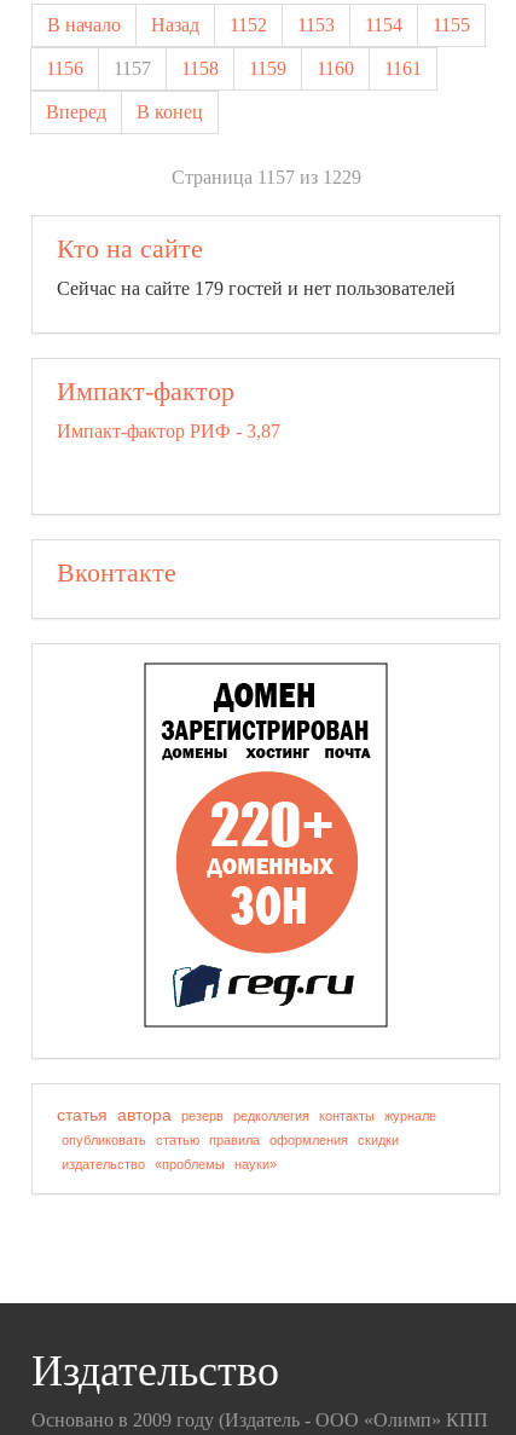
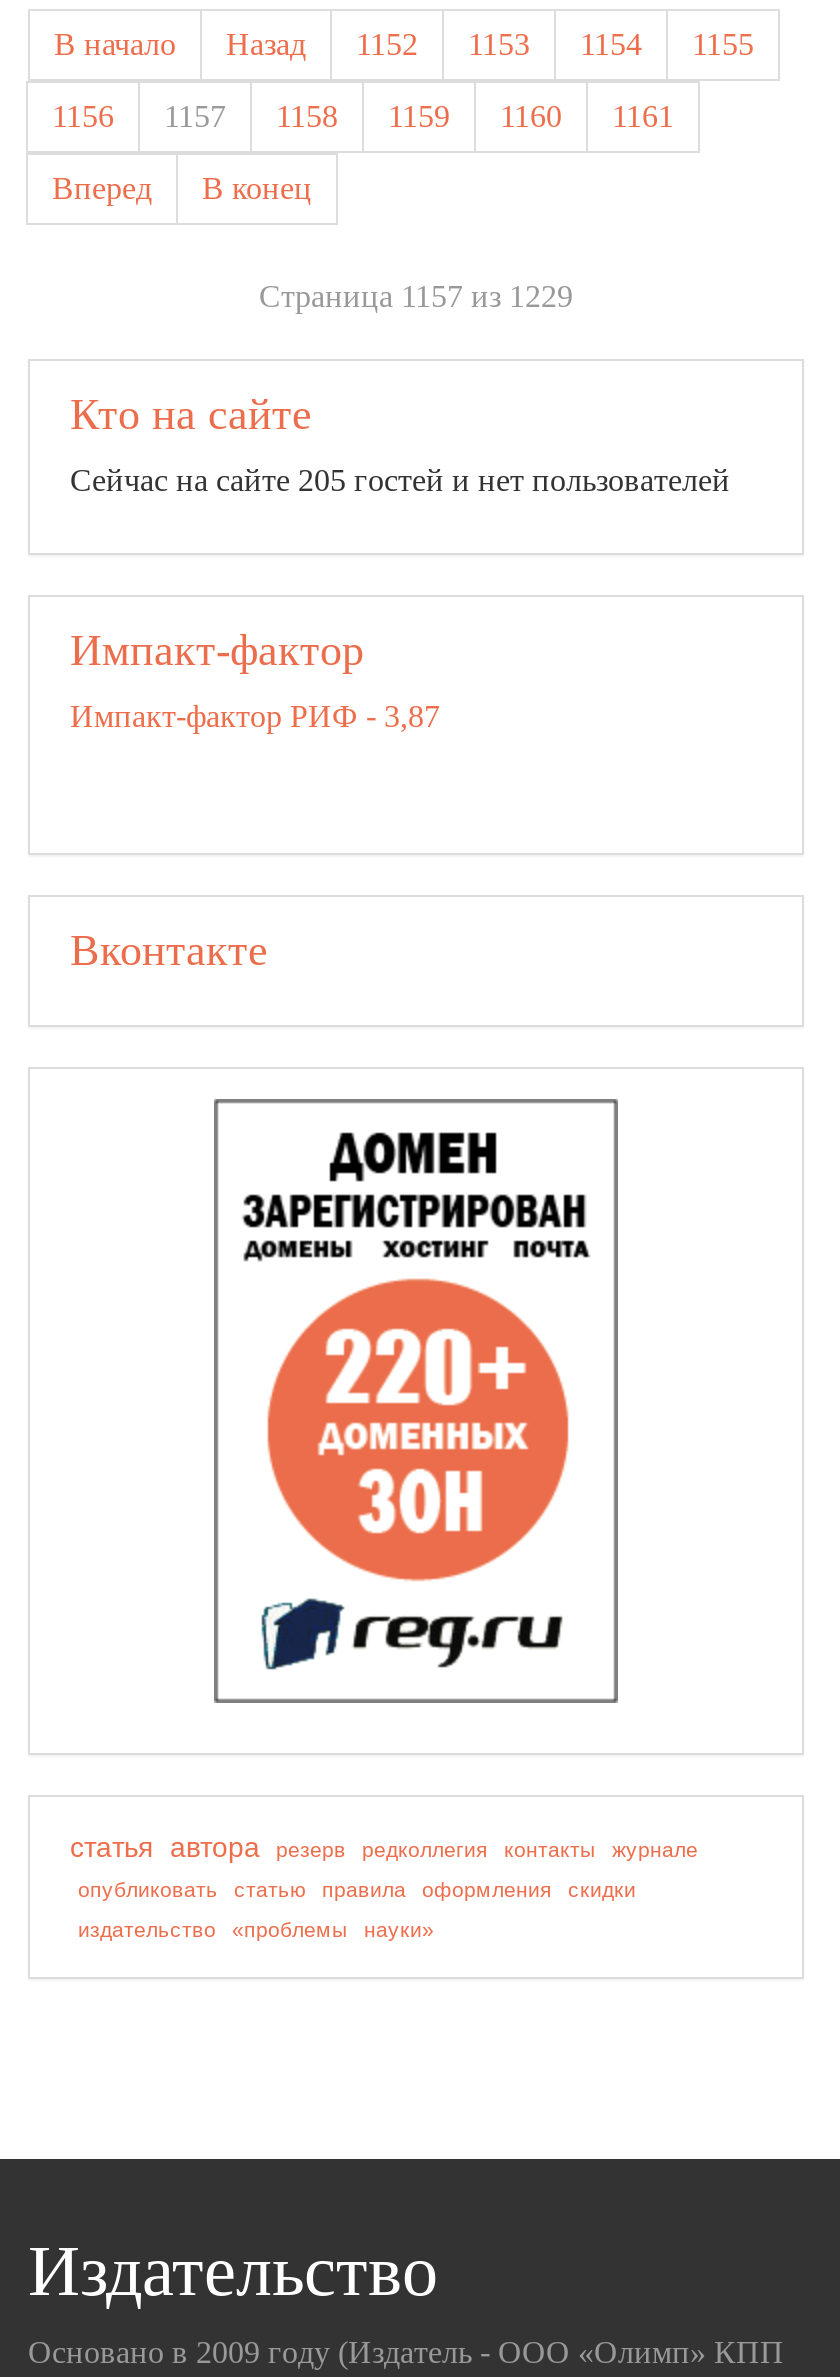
- Сейчас на сайте 179 гостей и нет пользователей
+ Сейчас на сайте 205 гостей и нет пользователей
